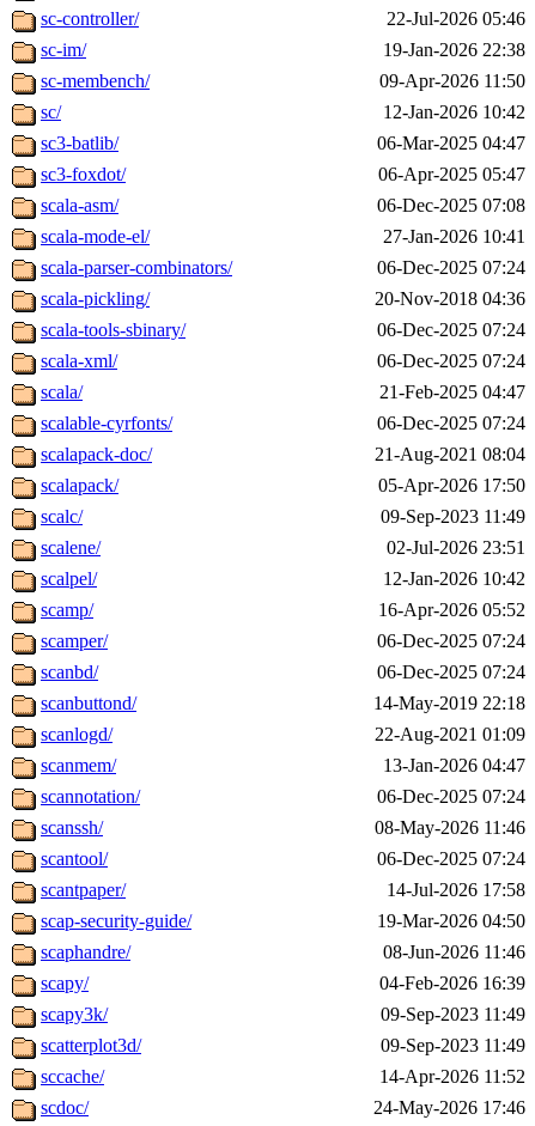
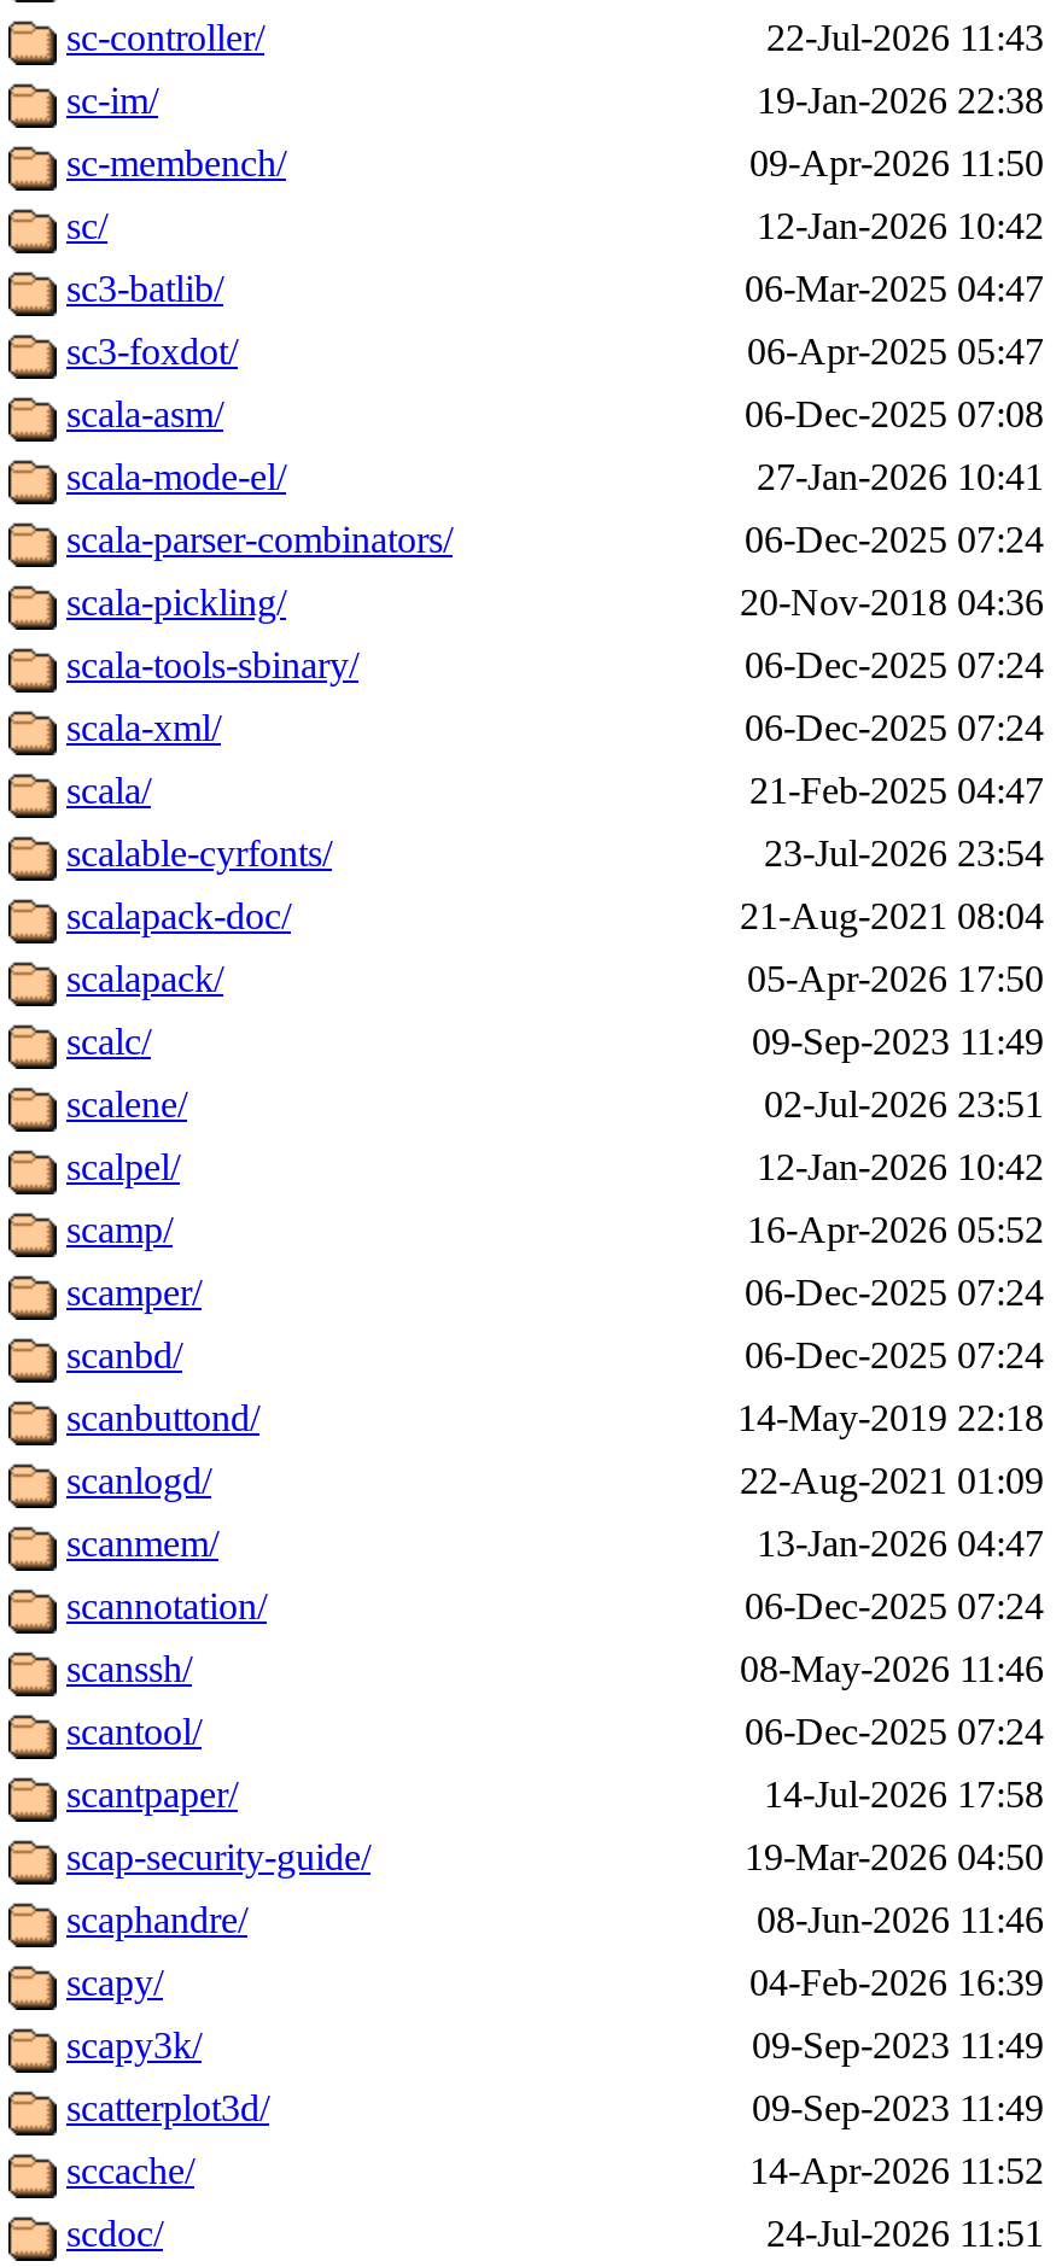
- 22-Jul-2026 05:46
+ 22-Jul-2026 11:43

- 06-Dec-2025 07:24
+ 23-Jul-2026 23:54

- 24-May-2026 17:46
+ 24-Jul-2026 11:51
